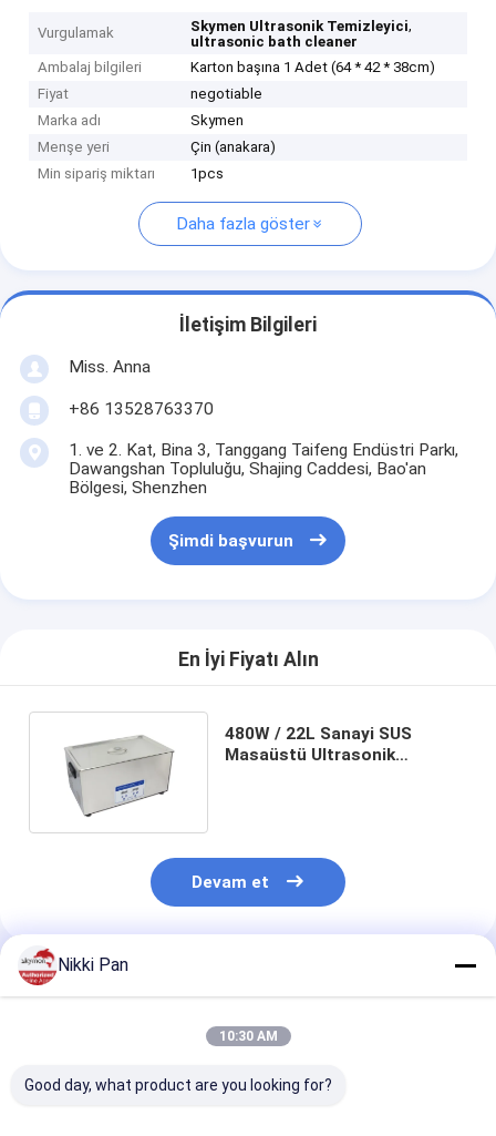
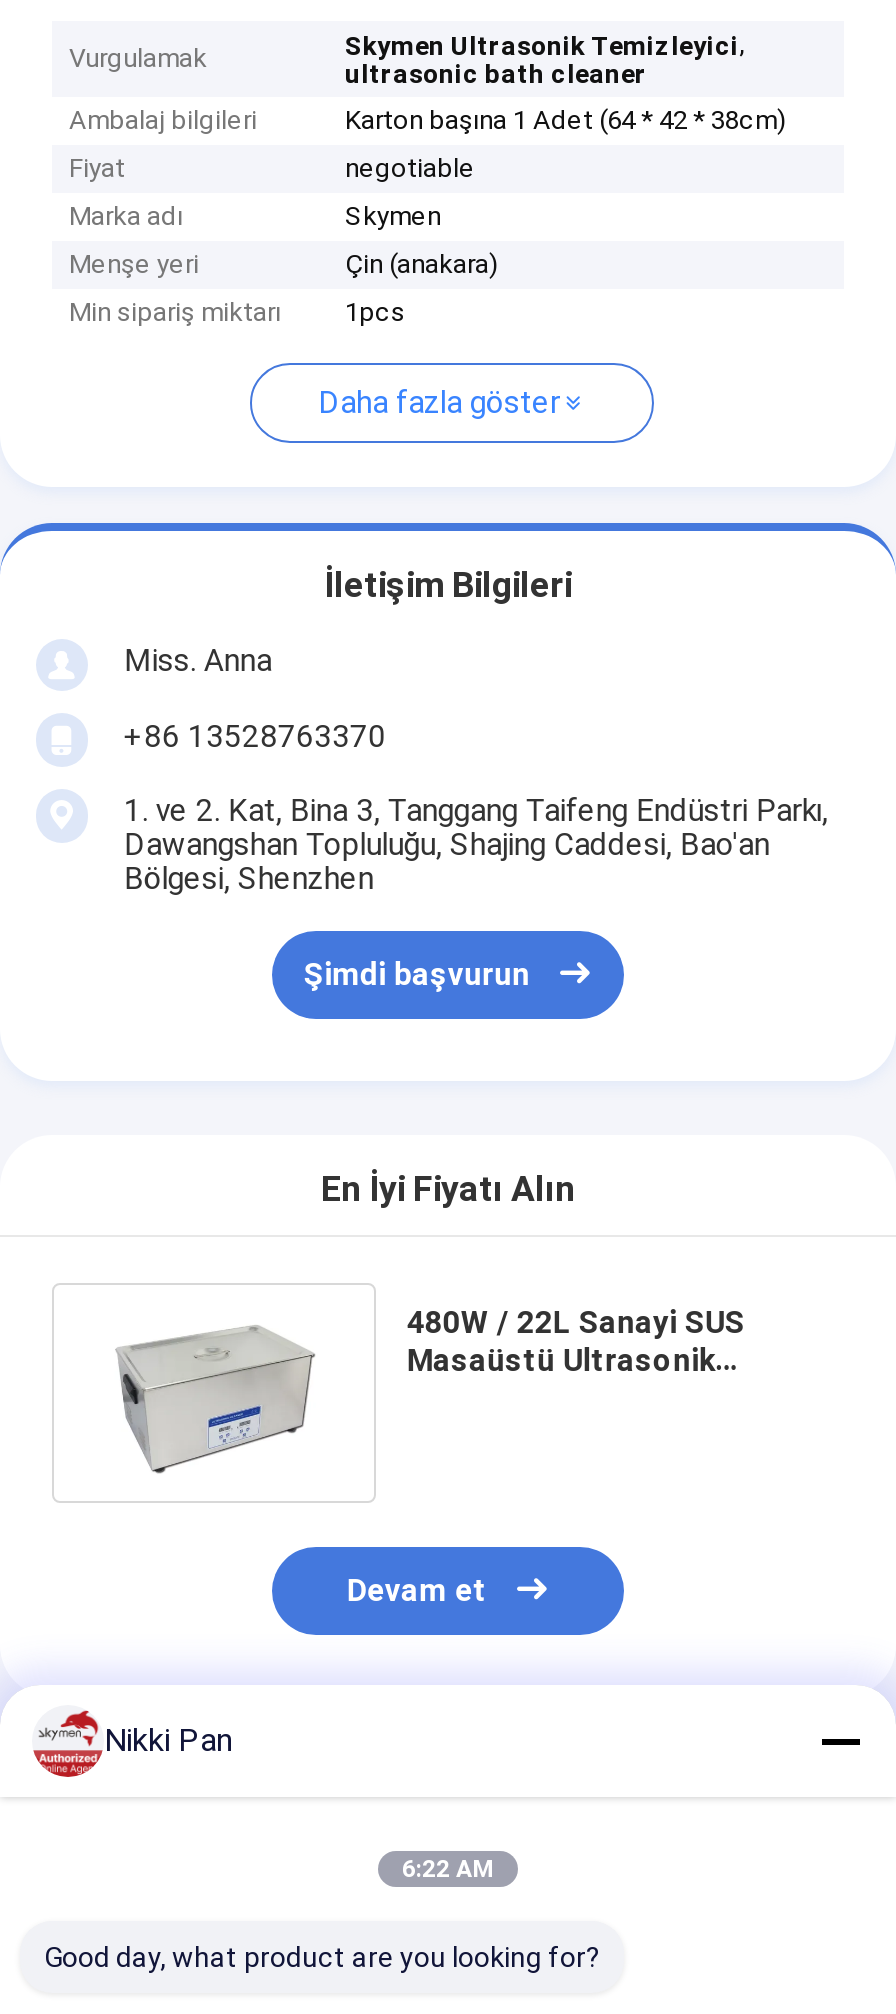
- 10:30 AM
+ 6:22 AM
